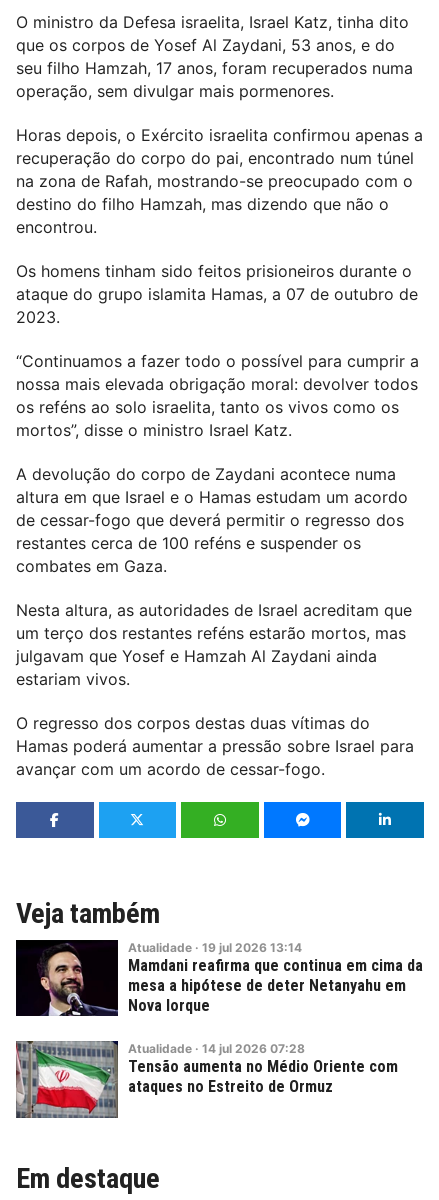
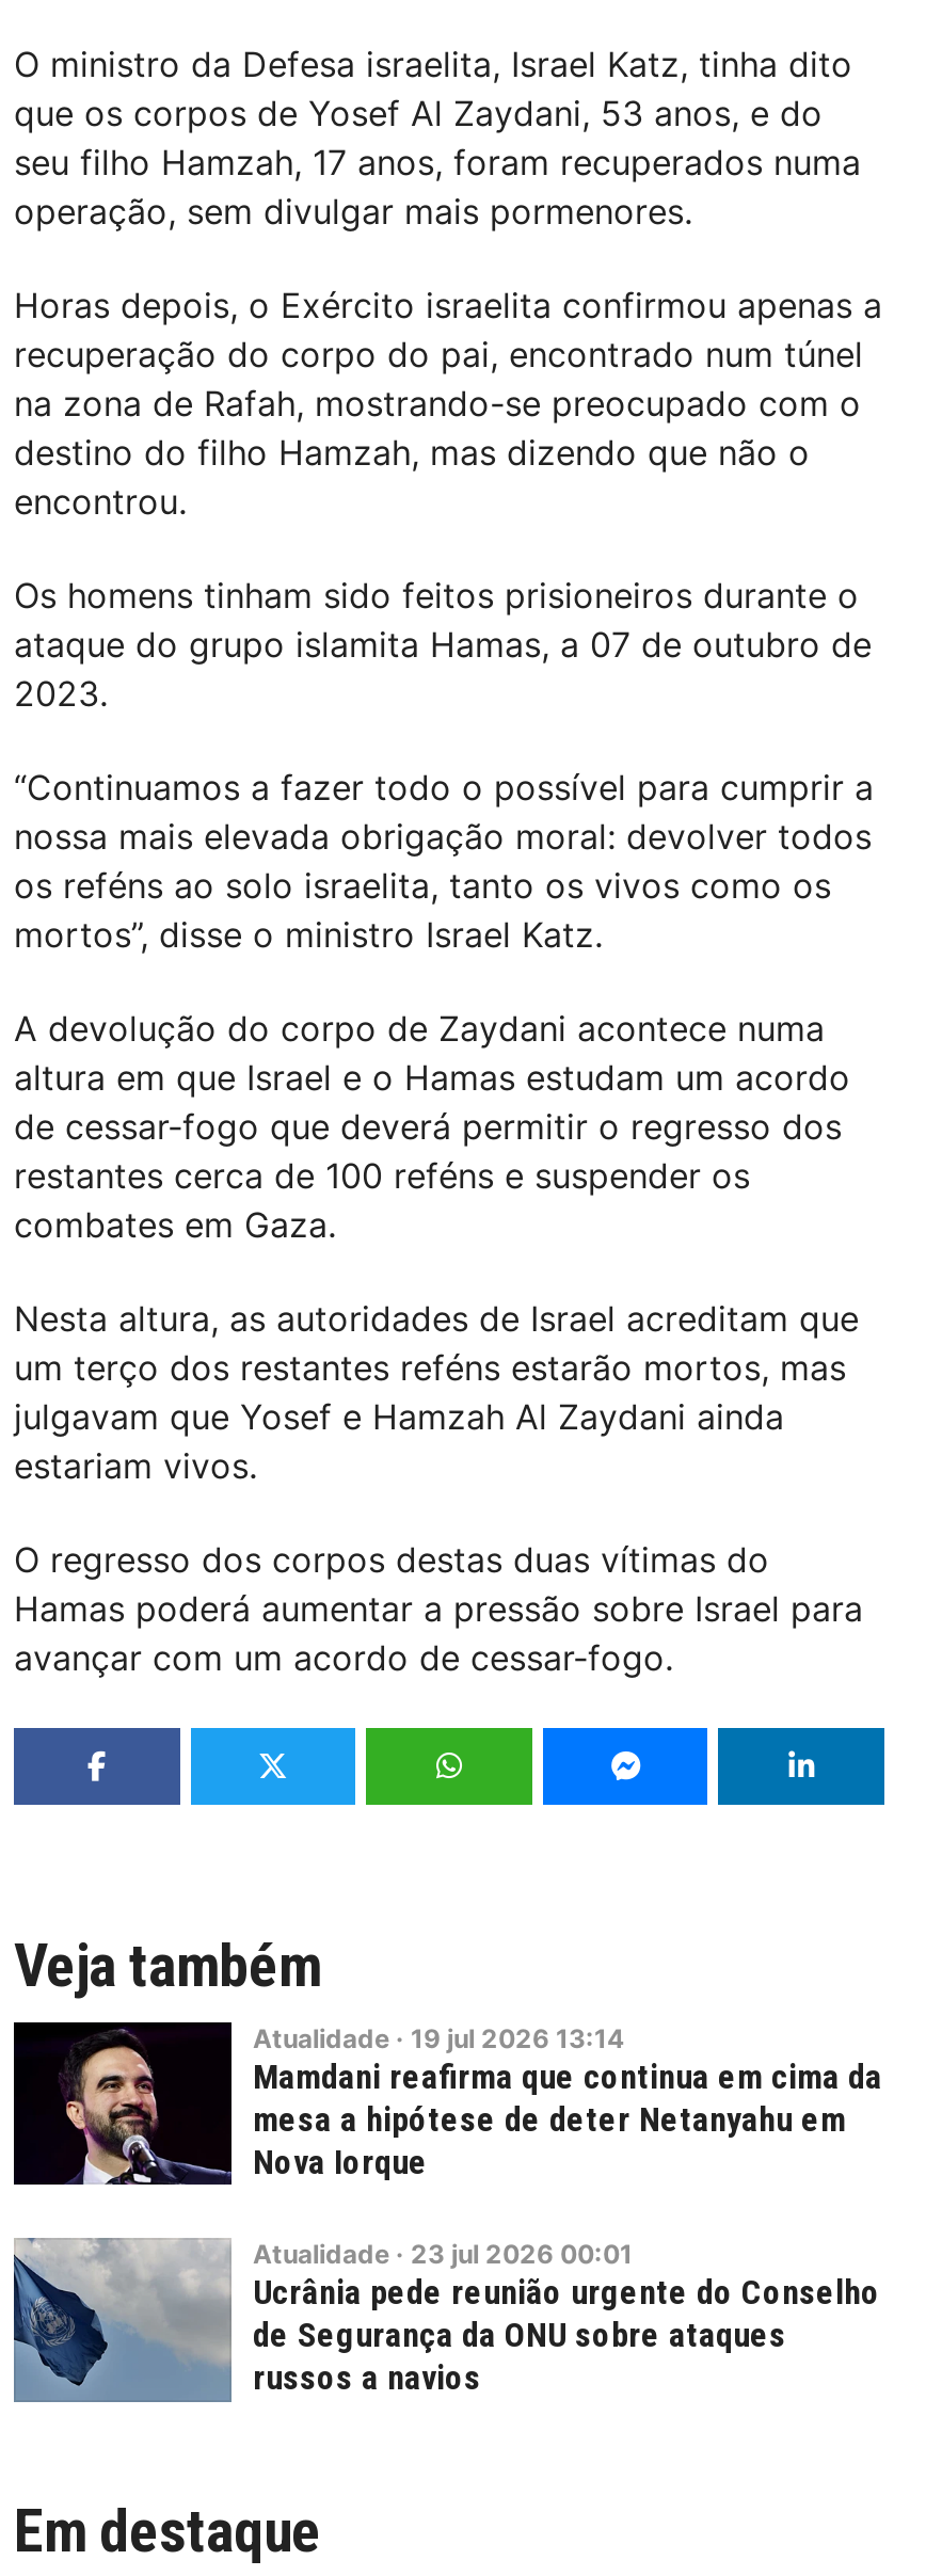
- [image]
- Atualidade · 14 jul 2026 07:28
- Tensão aumenta no Médio Oriente com
- ataques no Estreito de Ormuz
+ [image]
+ Atualidade · 23 jul 2026 00:01
+ Ucrânia pede reunião urgente do Conselho
+ de Segurança da ONU sobre ataques
+ russos a navios
